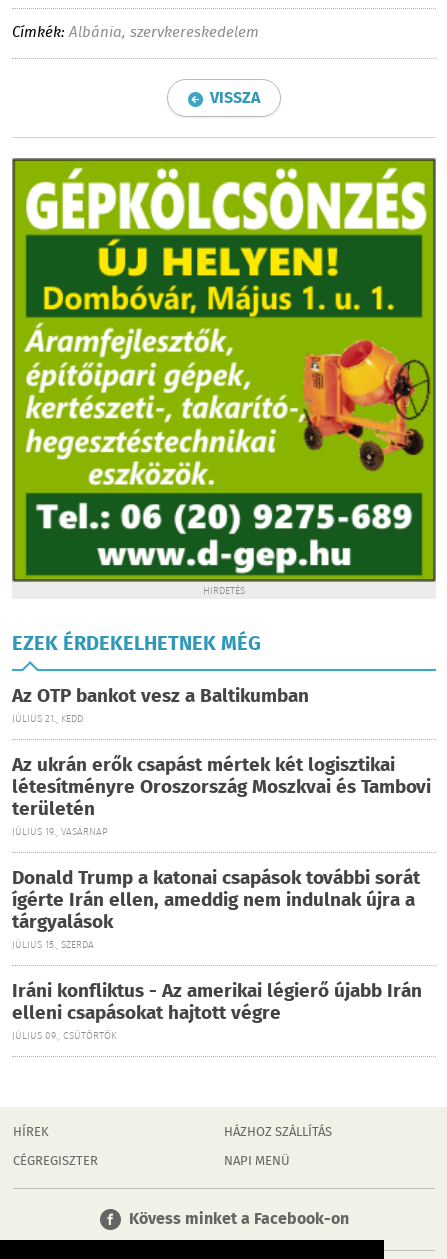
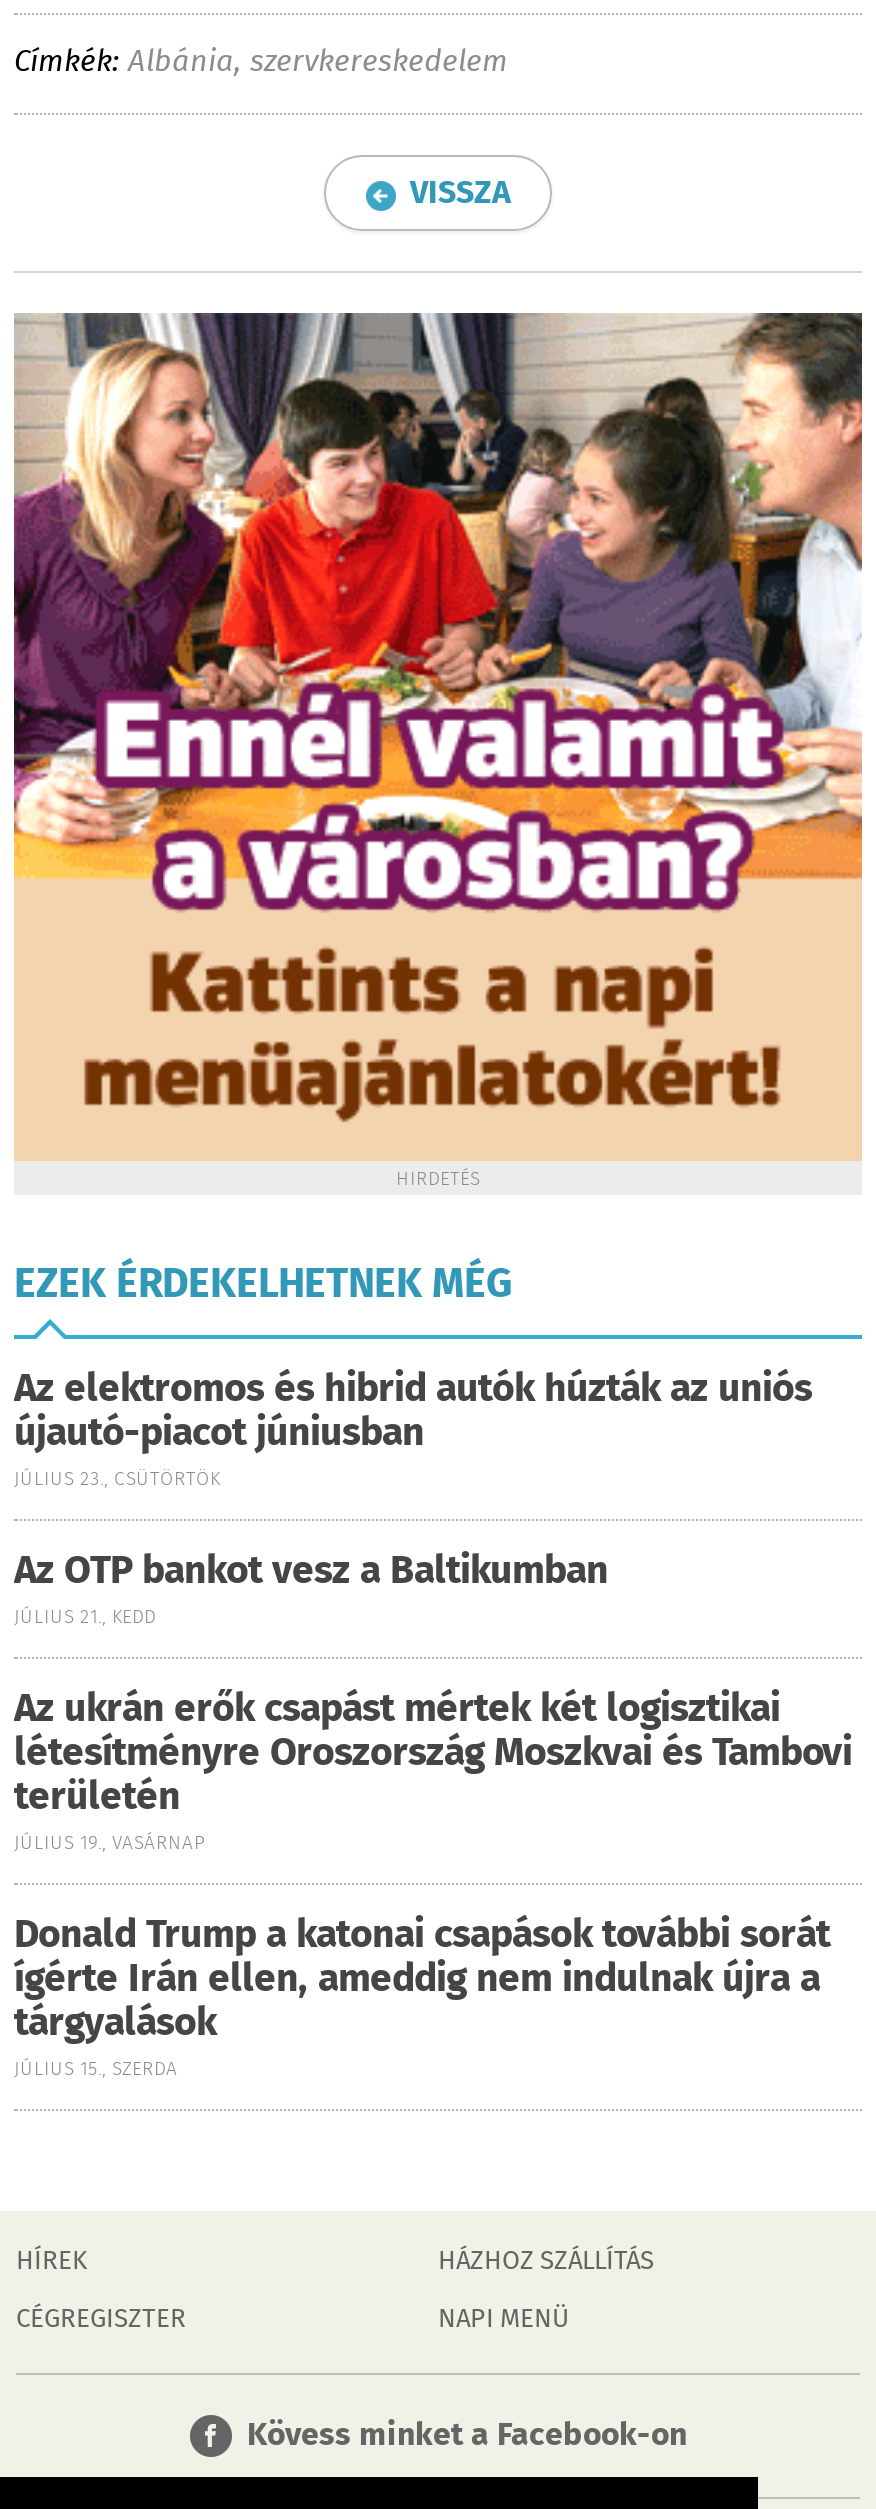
- [image]
+ [image]

+ Az elektromos és hibrid autók húzták az uniós
+ újautó-piacot júniusban
+ JÚLIUS 23., CSÜTÖRTÖK

moved down: Az OTP bankot vesz a Baltikumban | JÚLIUS 21., KEDD | Az ukrán erők csapást mértek két logisztikai | ... | tárgyalások | JÚLIUS 15., SZERDA

- Iráni konfliktus - Az amerikai légierő újabb Irán
- elleni csapásokat hajtott végre
- JÚLIUS 09., CSÜTÖRTÖK
